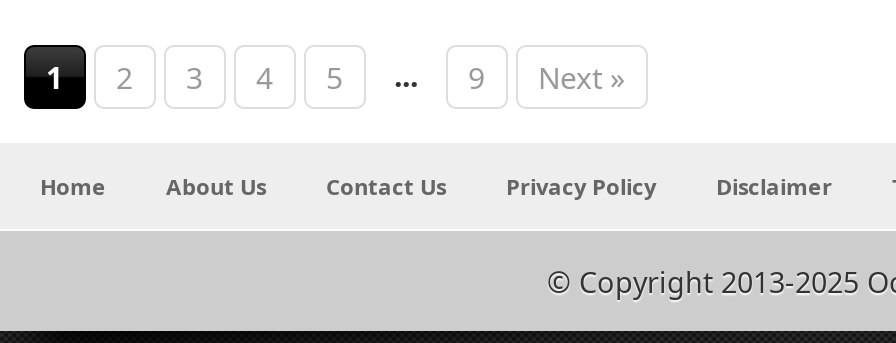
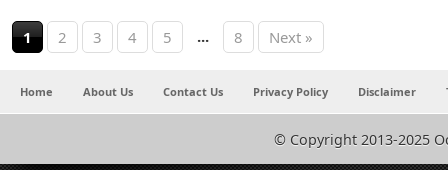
- 9
+ 8
